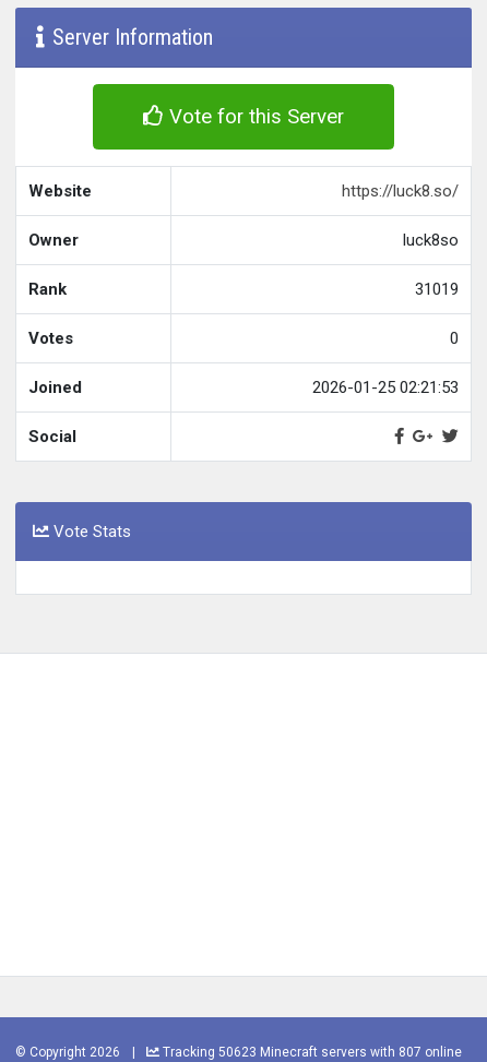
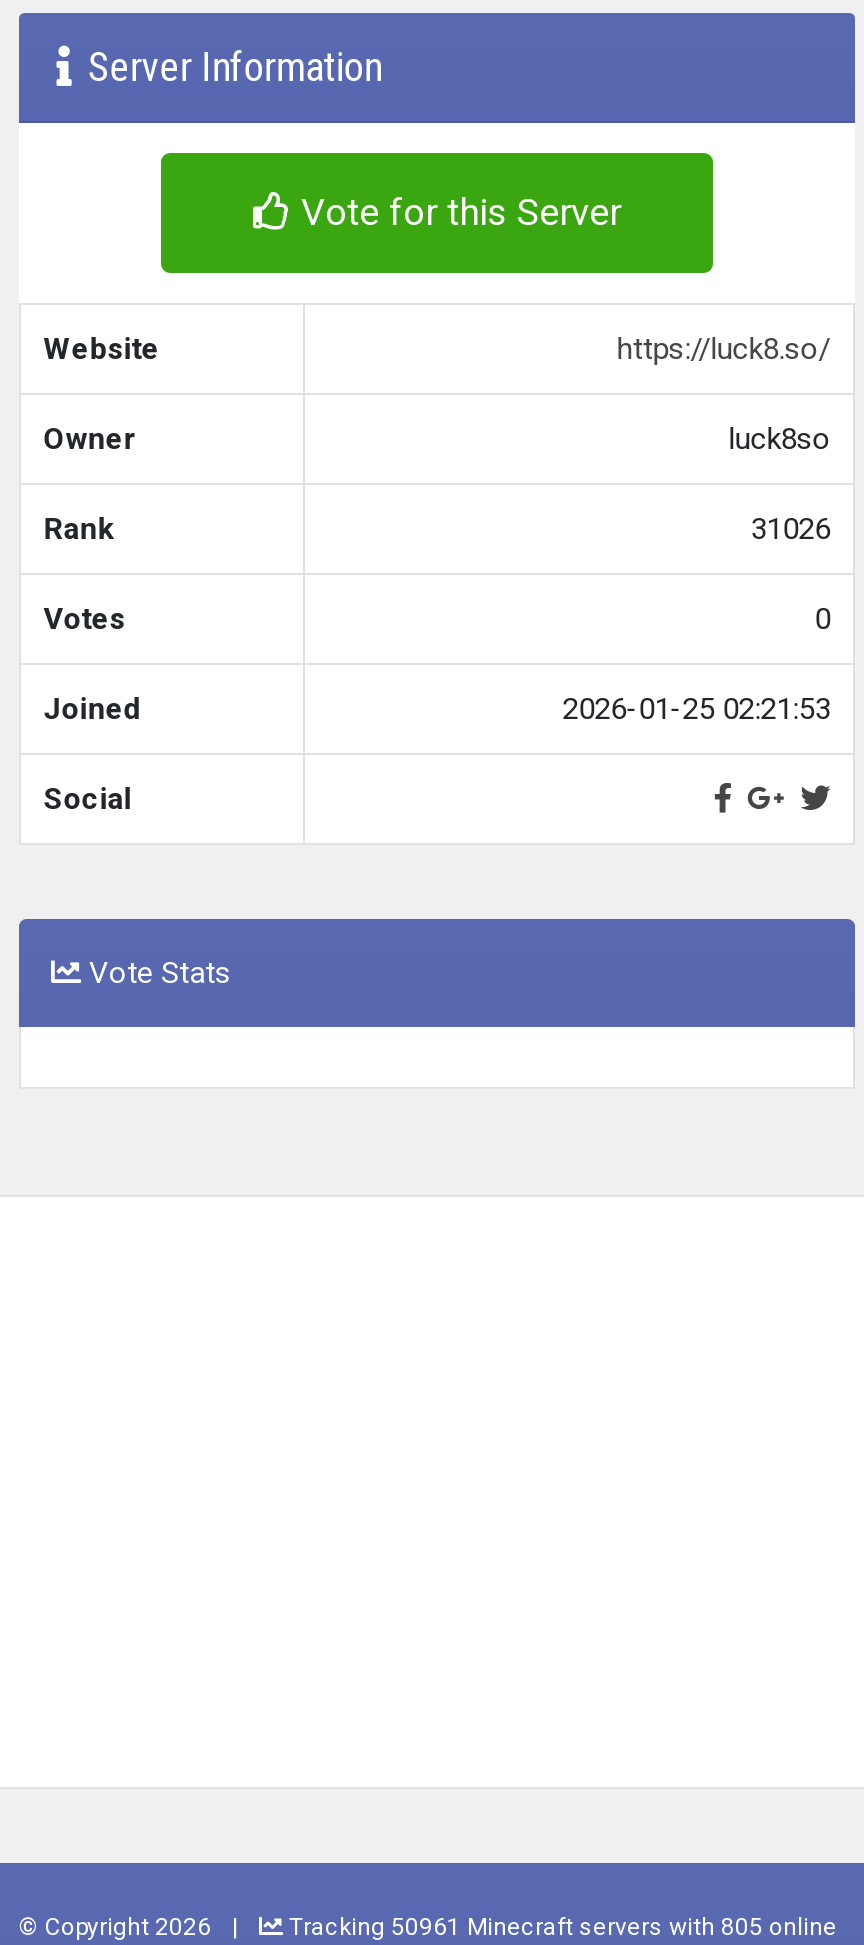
- 31019
+ 31026

- Tracking 50623 Minecraft servers with 807 online
+ Tracking 50961 Minecraft servers with 805 online
